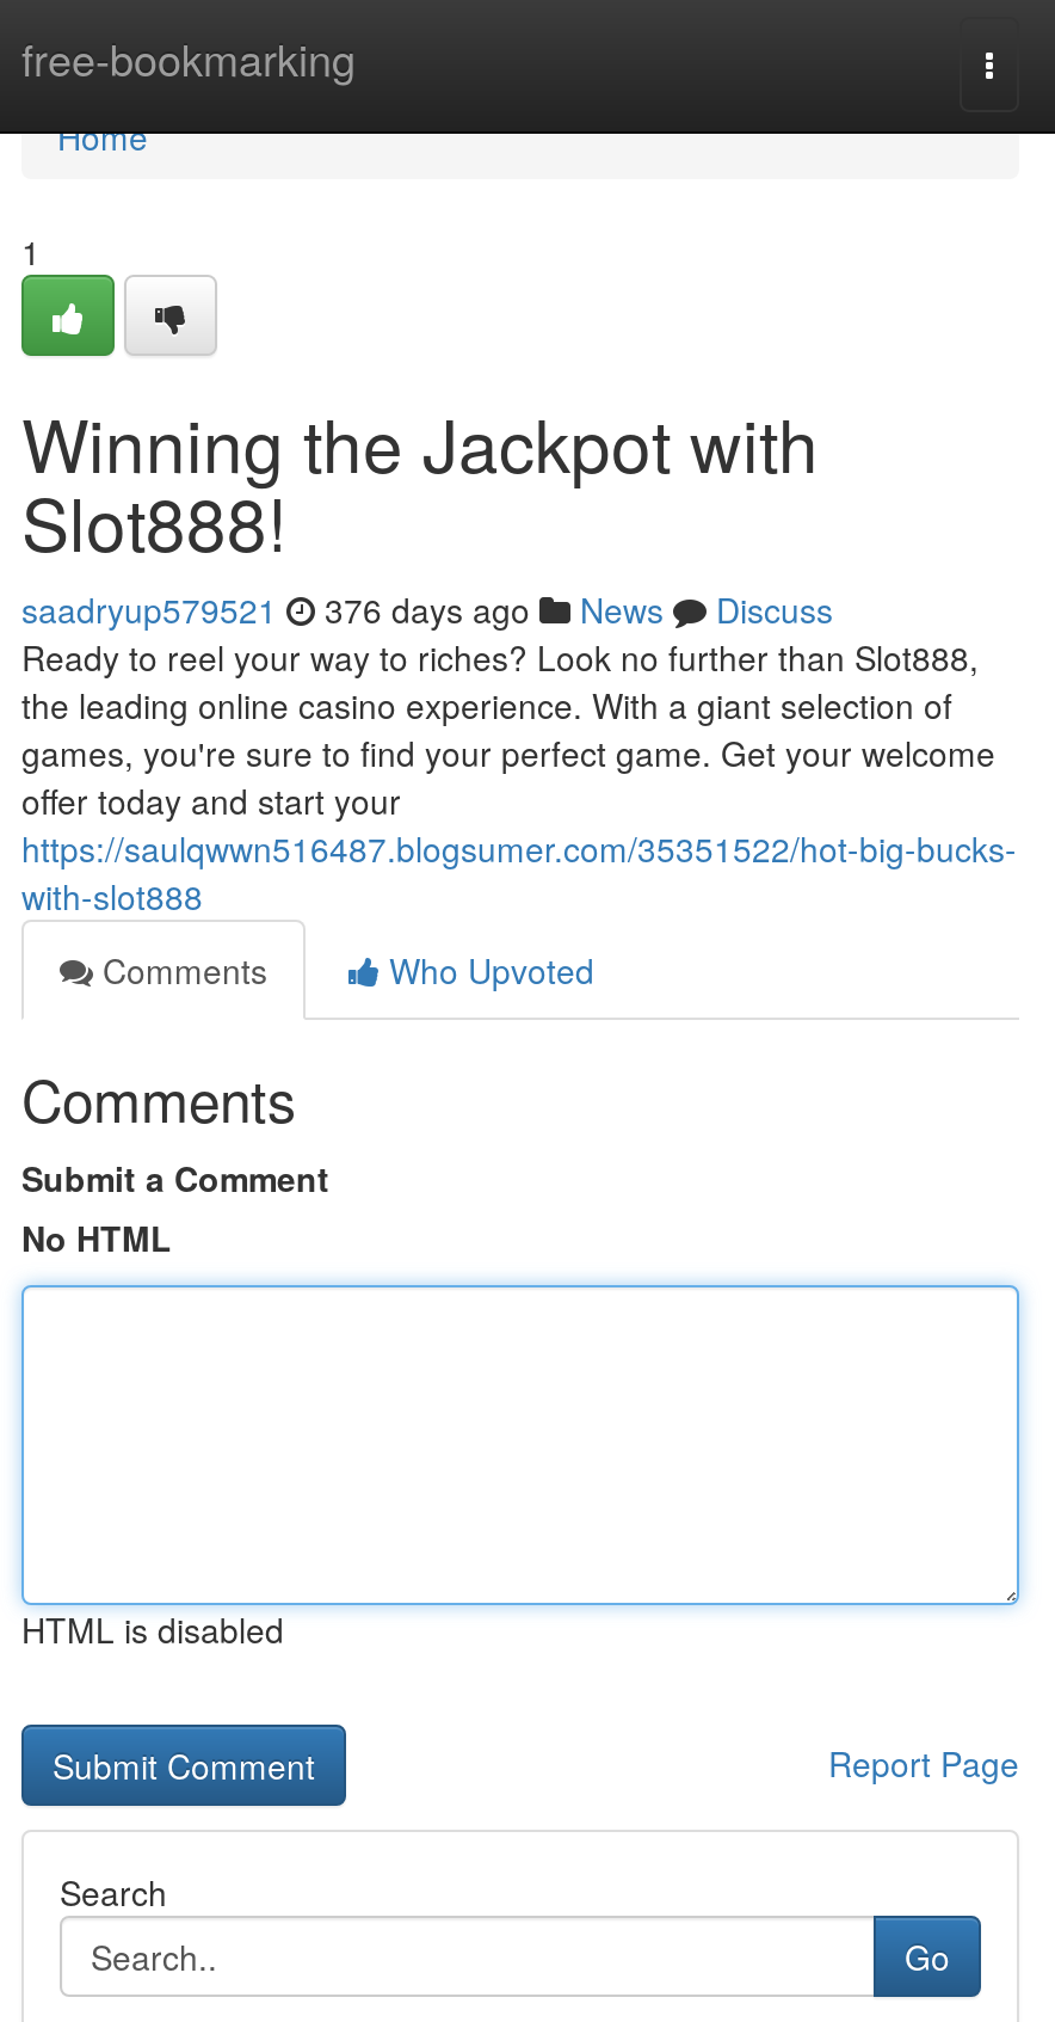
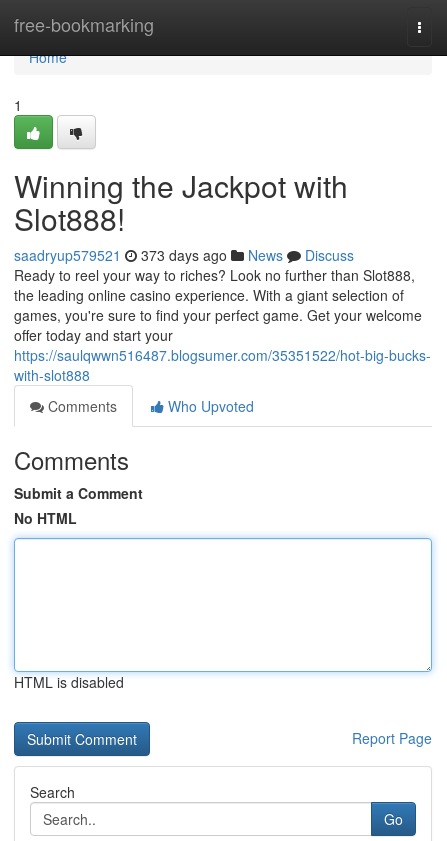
- saadryup579521 376 days ago News Discuss
+ saadryup579521 373 days ago News Discuss
